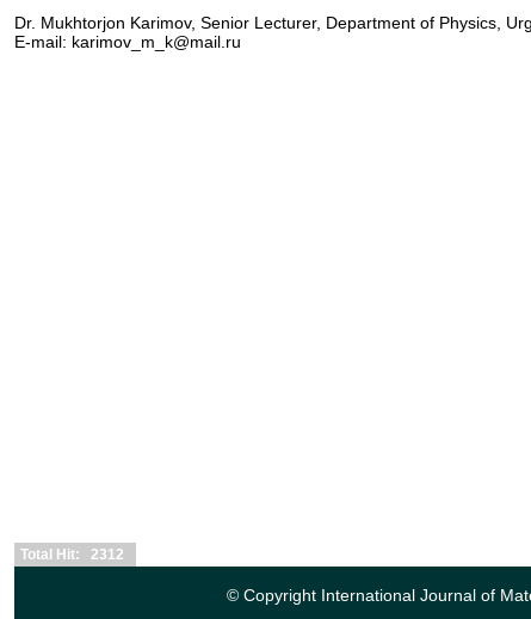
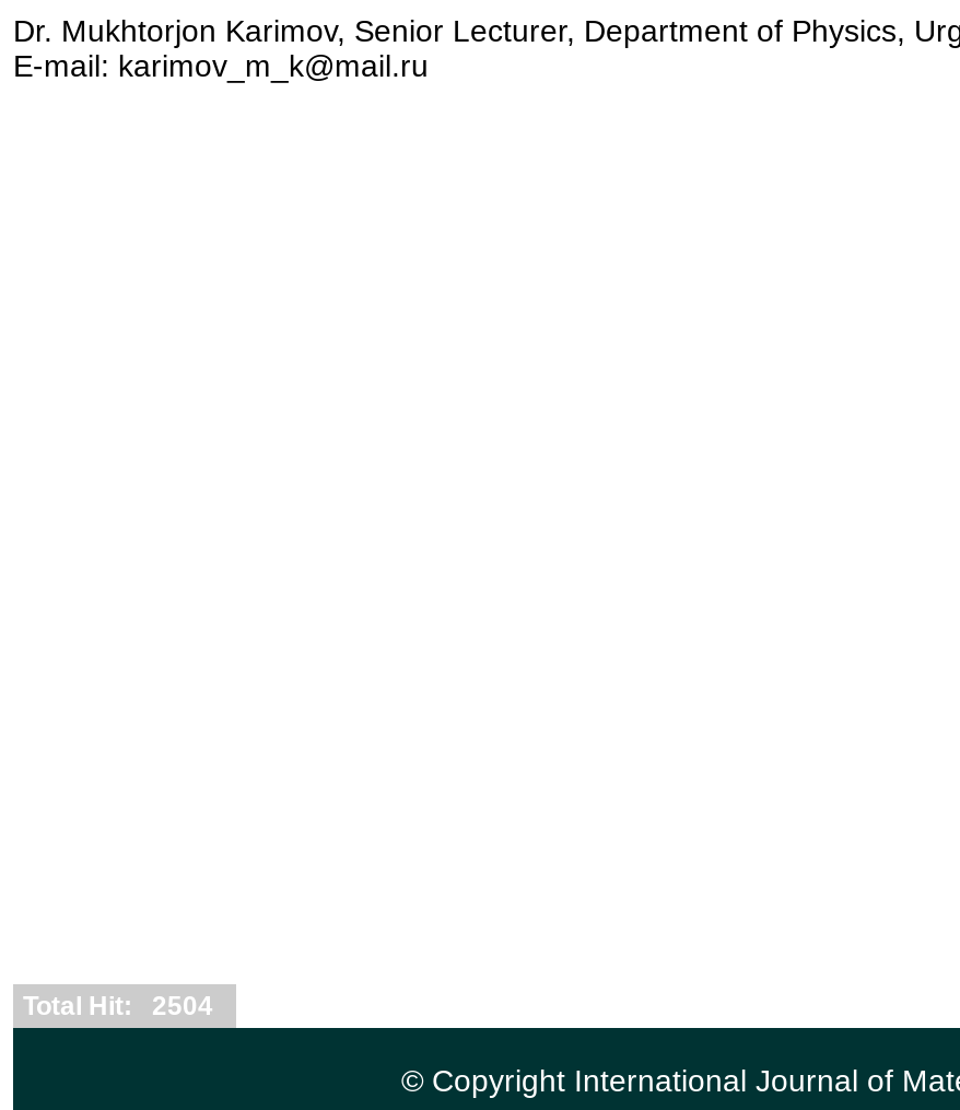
- Total Hit: 2312
+ Total Hit: 2504
